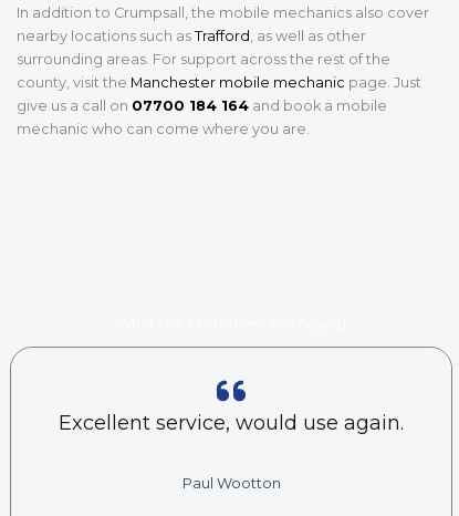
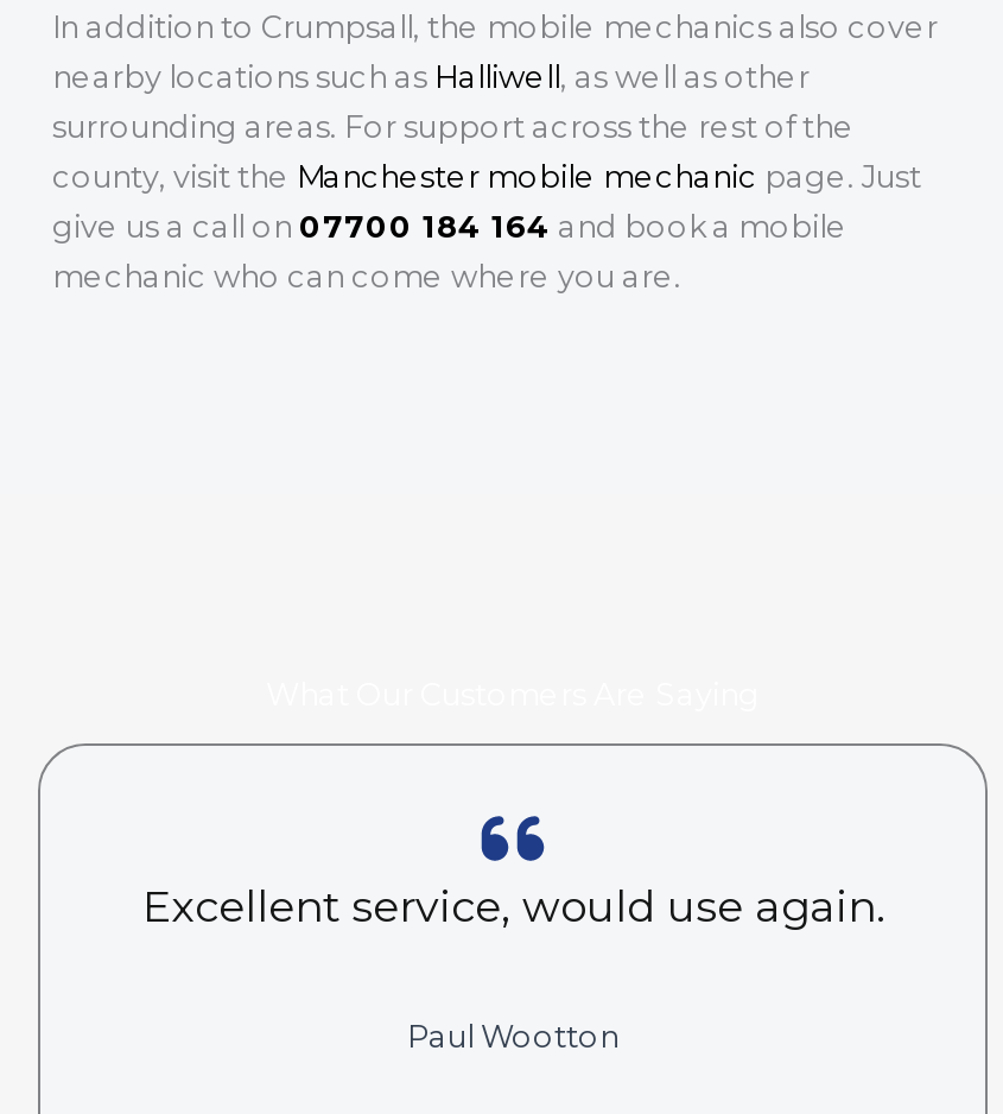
- nearby locations such as Trafford, as well as other
+ nearby locations such as Halliwell, as well as other
